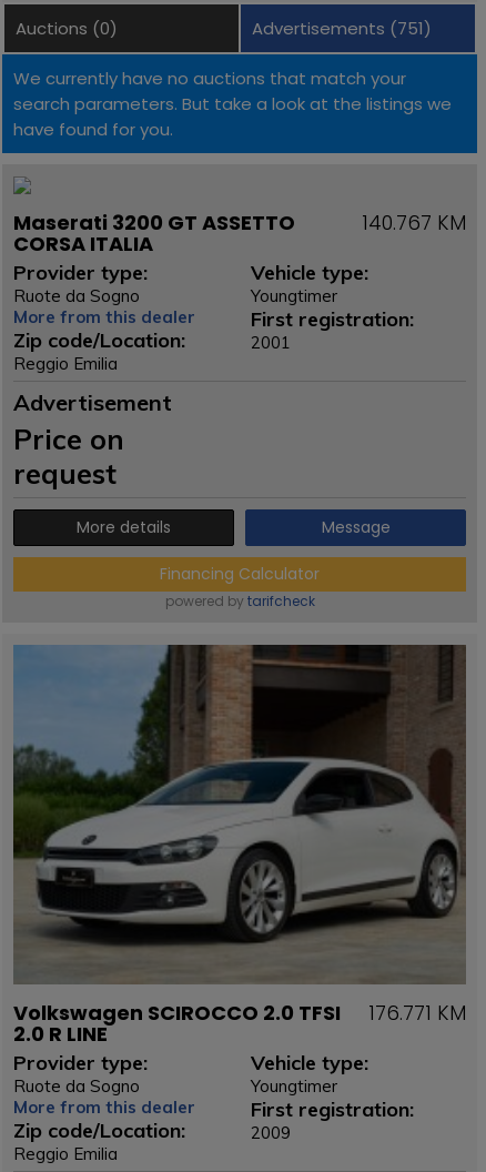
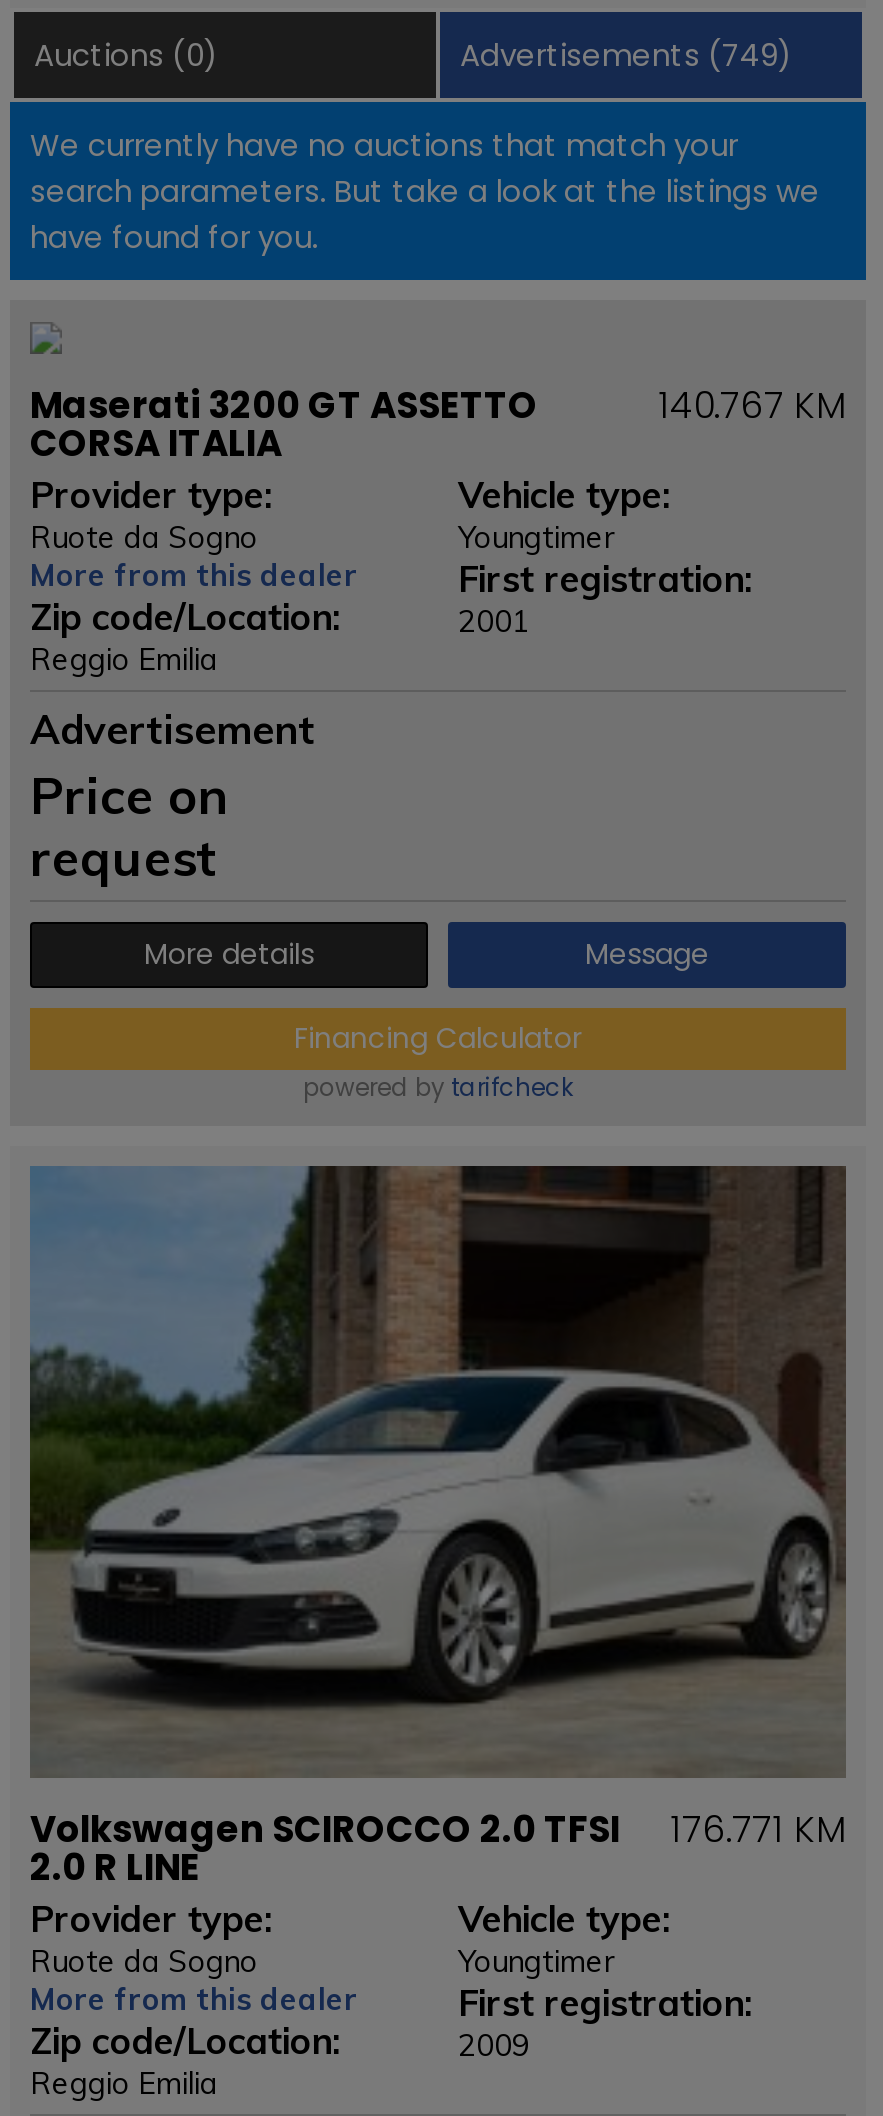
- Advertisements (751)
+ Advertisements (749)
